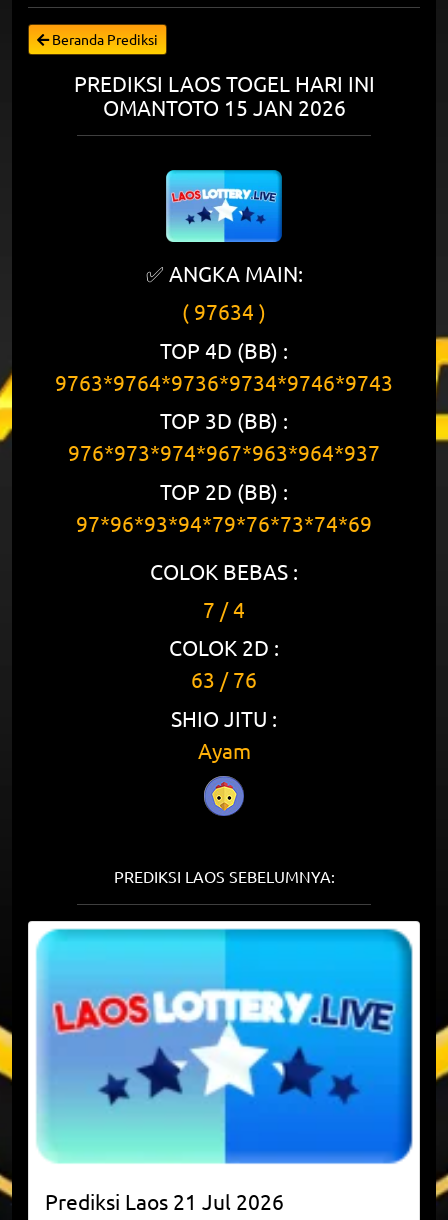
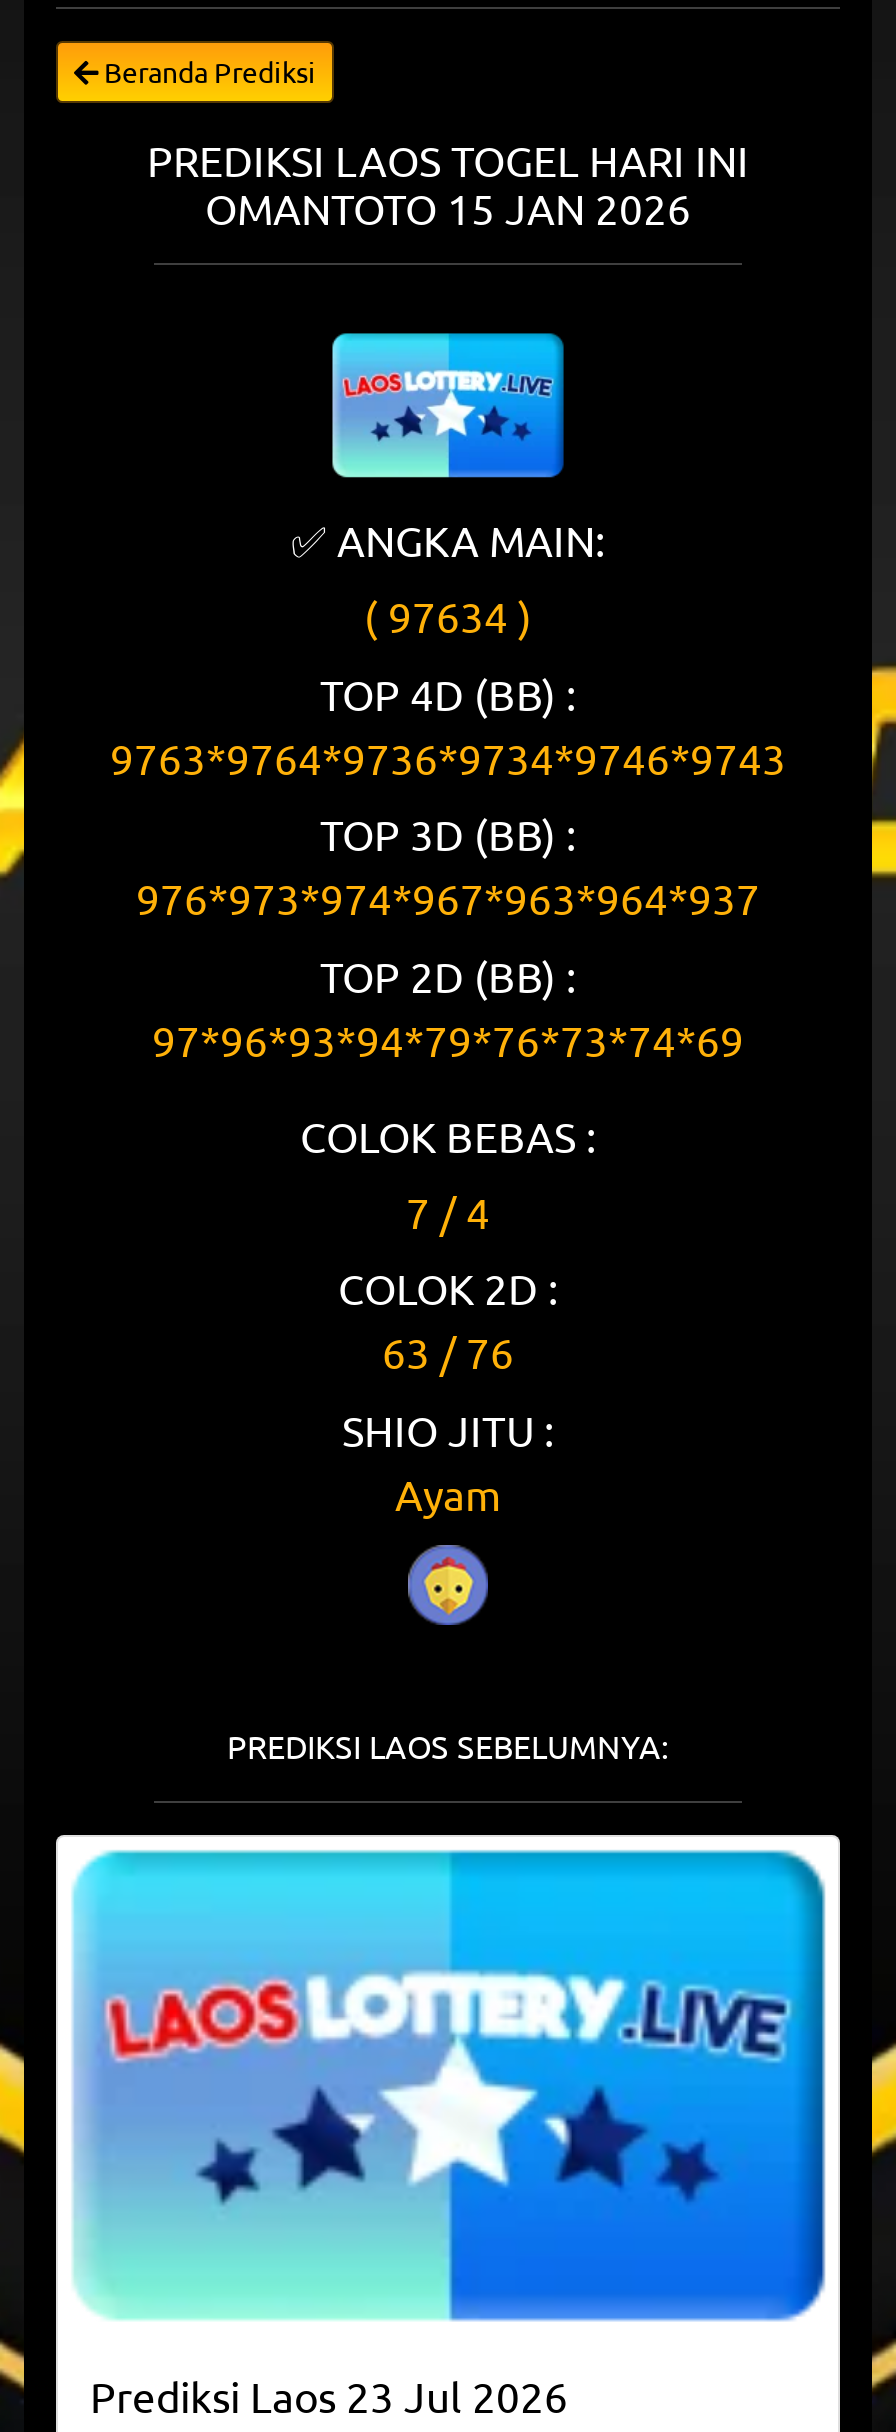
- Prediksi Laos 21 Jul 2026
+ Prediksi Laos 23 Jul 2026
